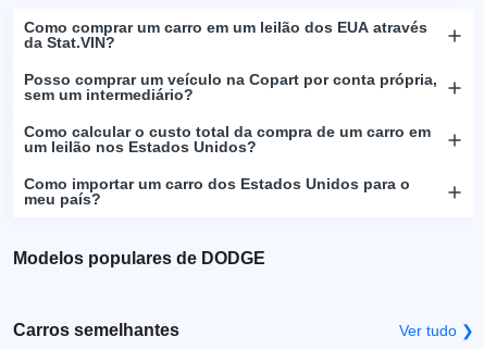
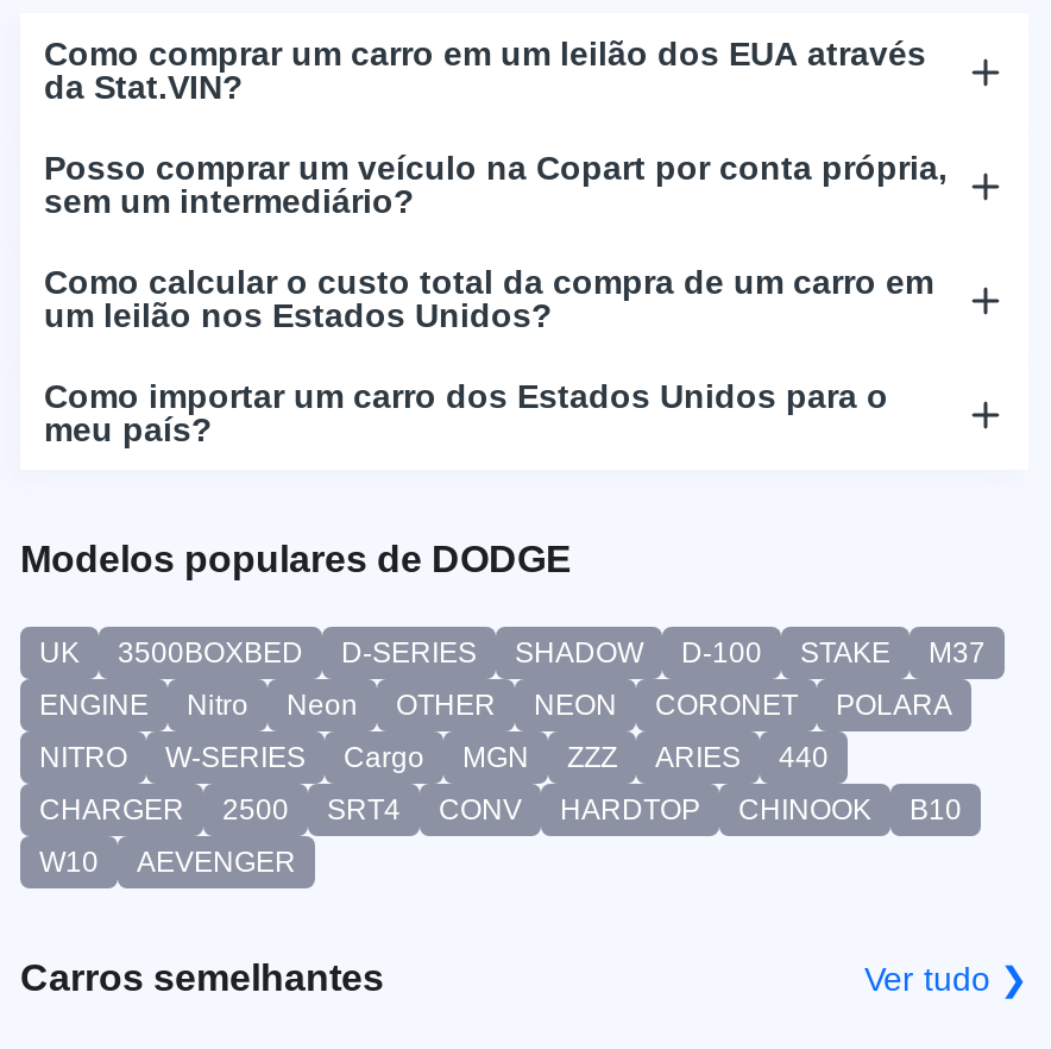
+ UK
+ 3500BOXBED
+ D-SERIES
+ SHADOW
+ D-100
+ STAKE
+ M37
+ ENGINE
+ Nitro
+ Neon
+ OTHER
+ NEON
+ CORONET
+ POLARA
+ NITRO
+ W-SERIES
+ Cargo
+ MGN
+ ZZZ
+ ARIES
+ 440
+ CHARGER
+ 2500
+ SRT4
+ CONV
+ HARDTOP
+ CHINOOK
+ B10
+ W10
+ AEVENGER
